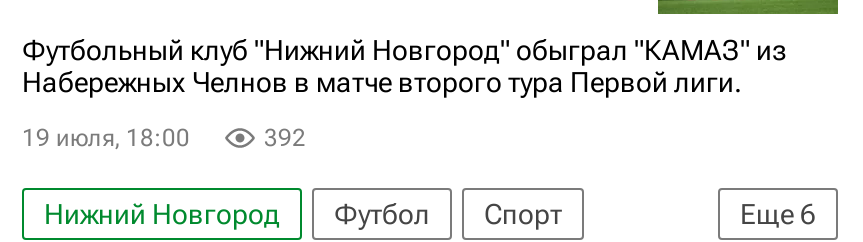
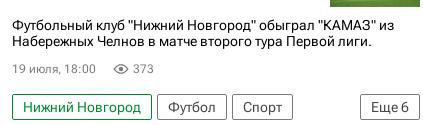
- 392
+ 373
